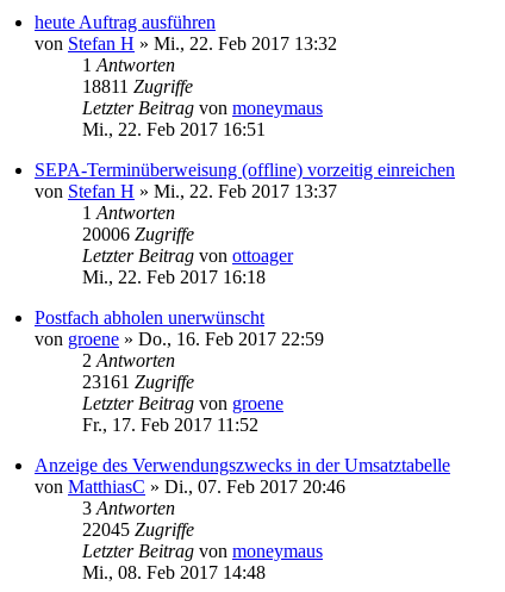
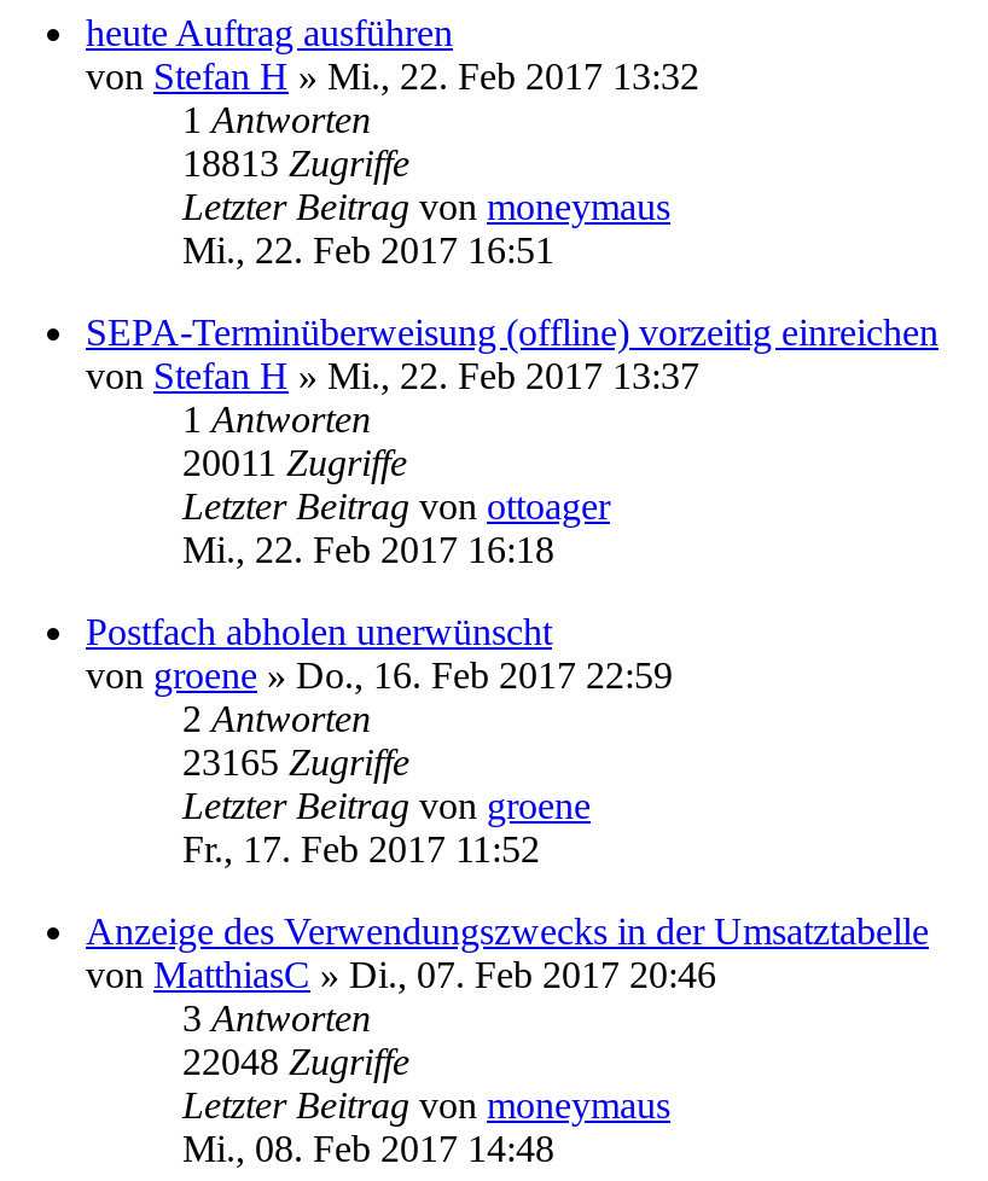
- 18811 Zugriffe
+ 18813 Zugriffe

- 20006 Zugriffe
+ 20011 Zugriffe

- 23161 Zugriffe
+ 23165 Zugriffe

- 22045 Zugriffe
+ 22048 Zugriffe
